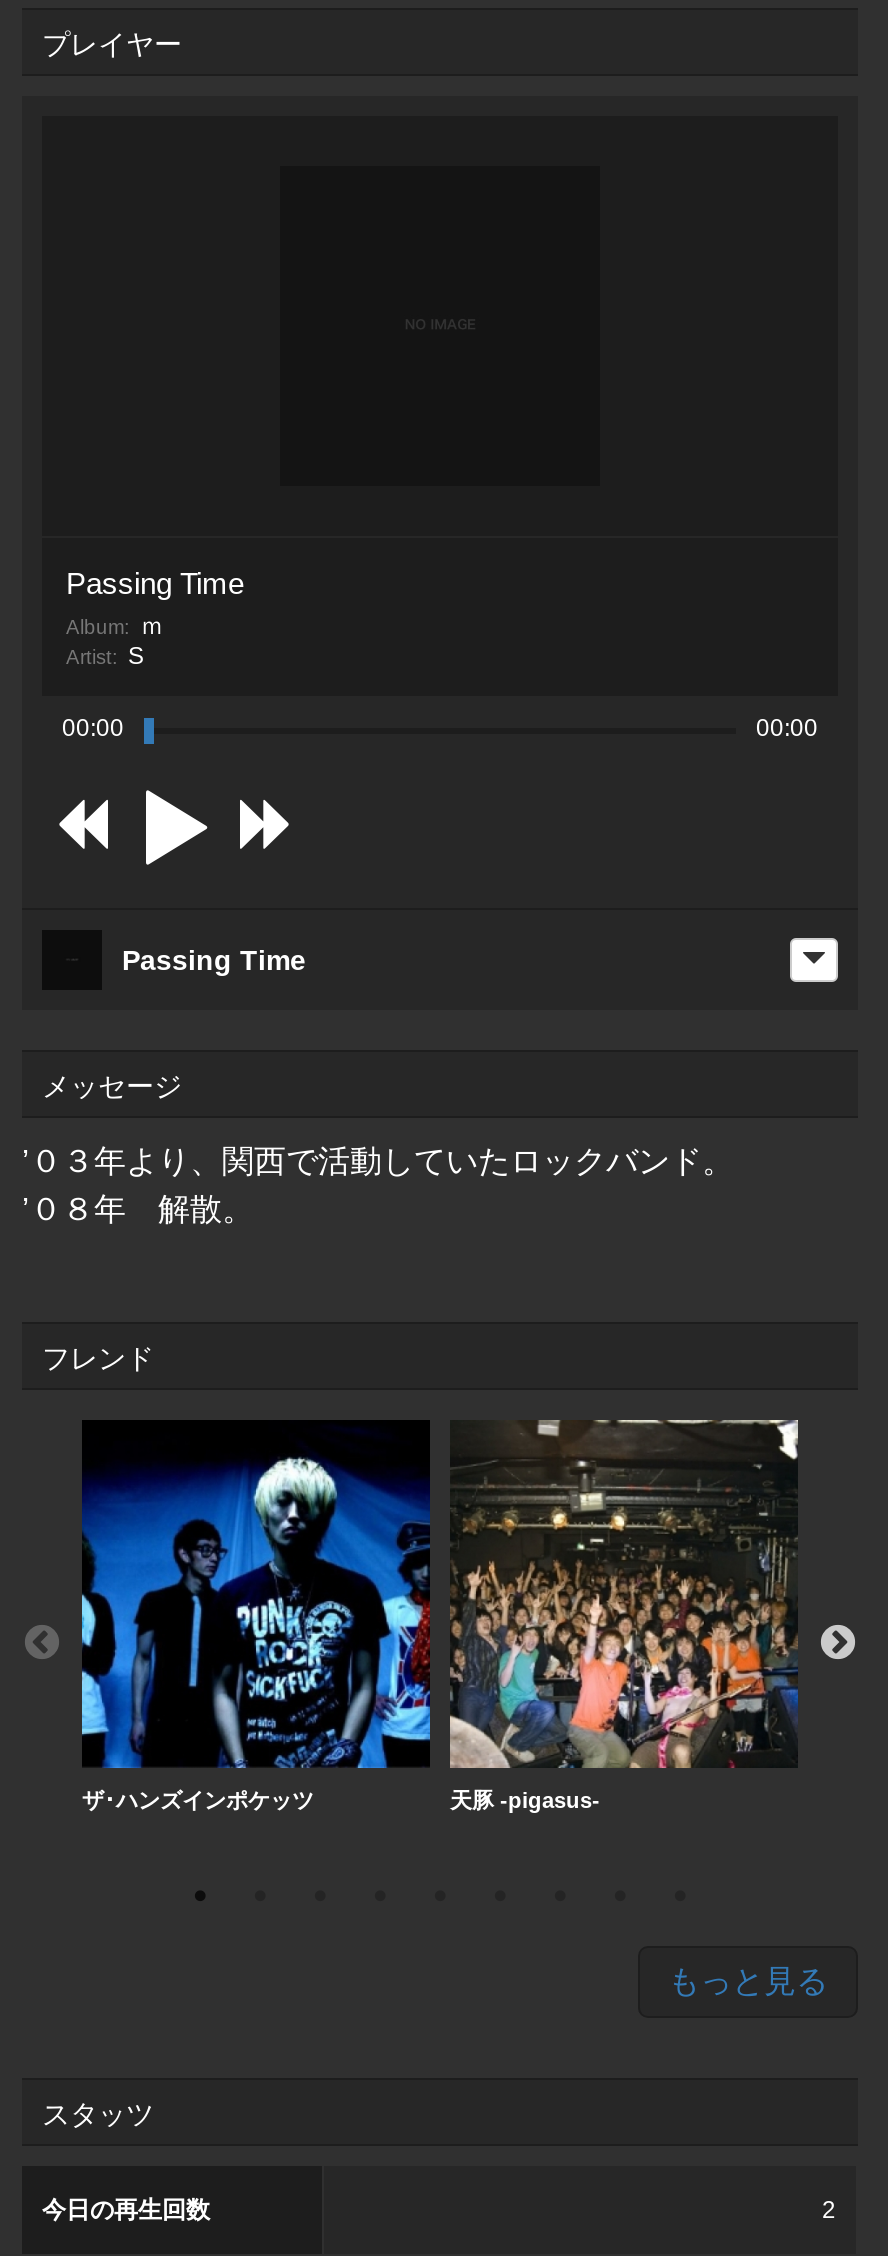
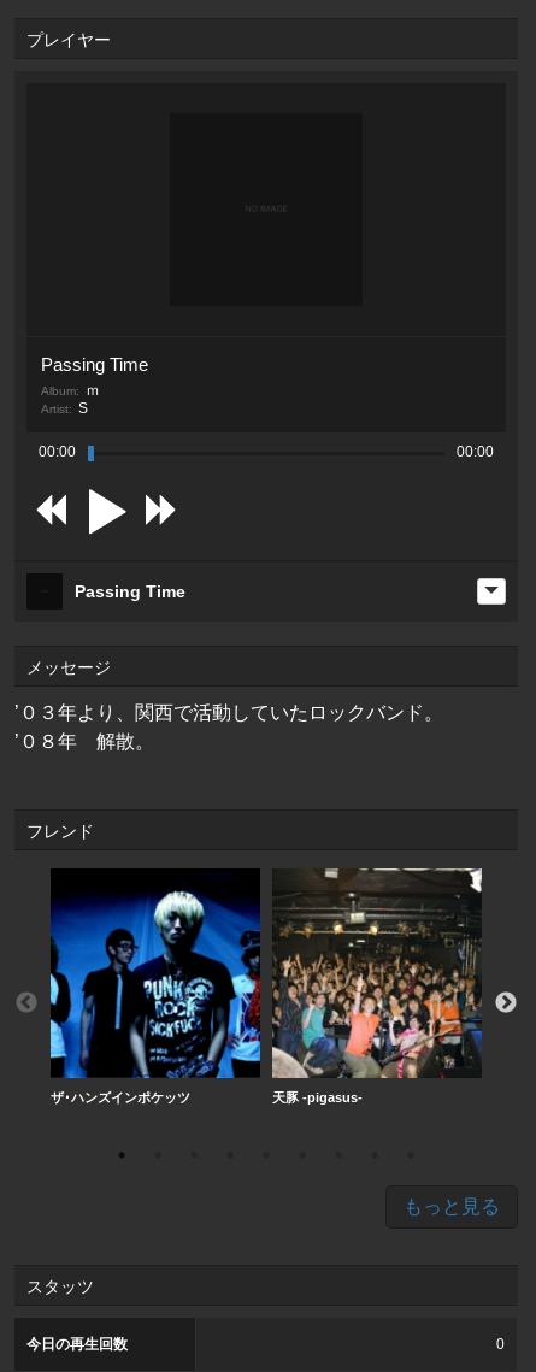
- 2
+ 0
